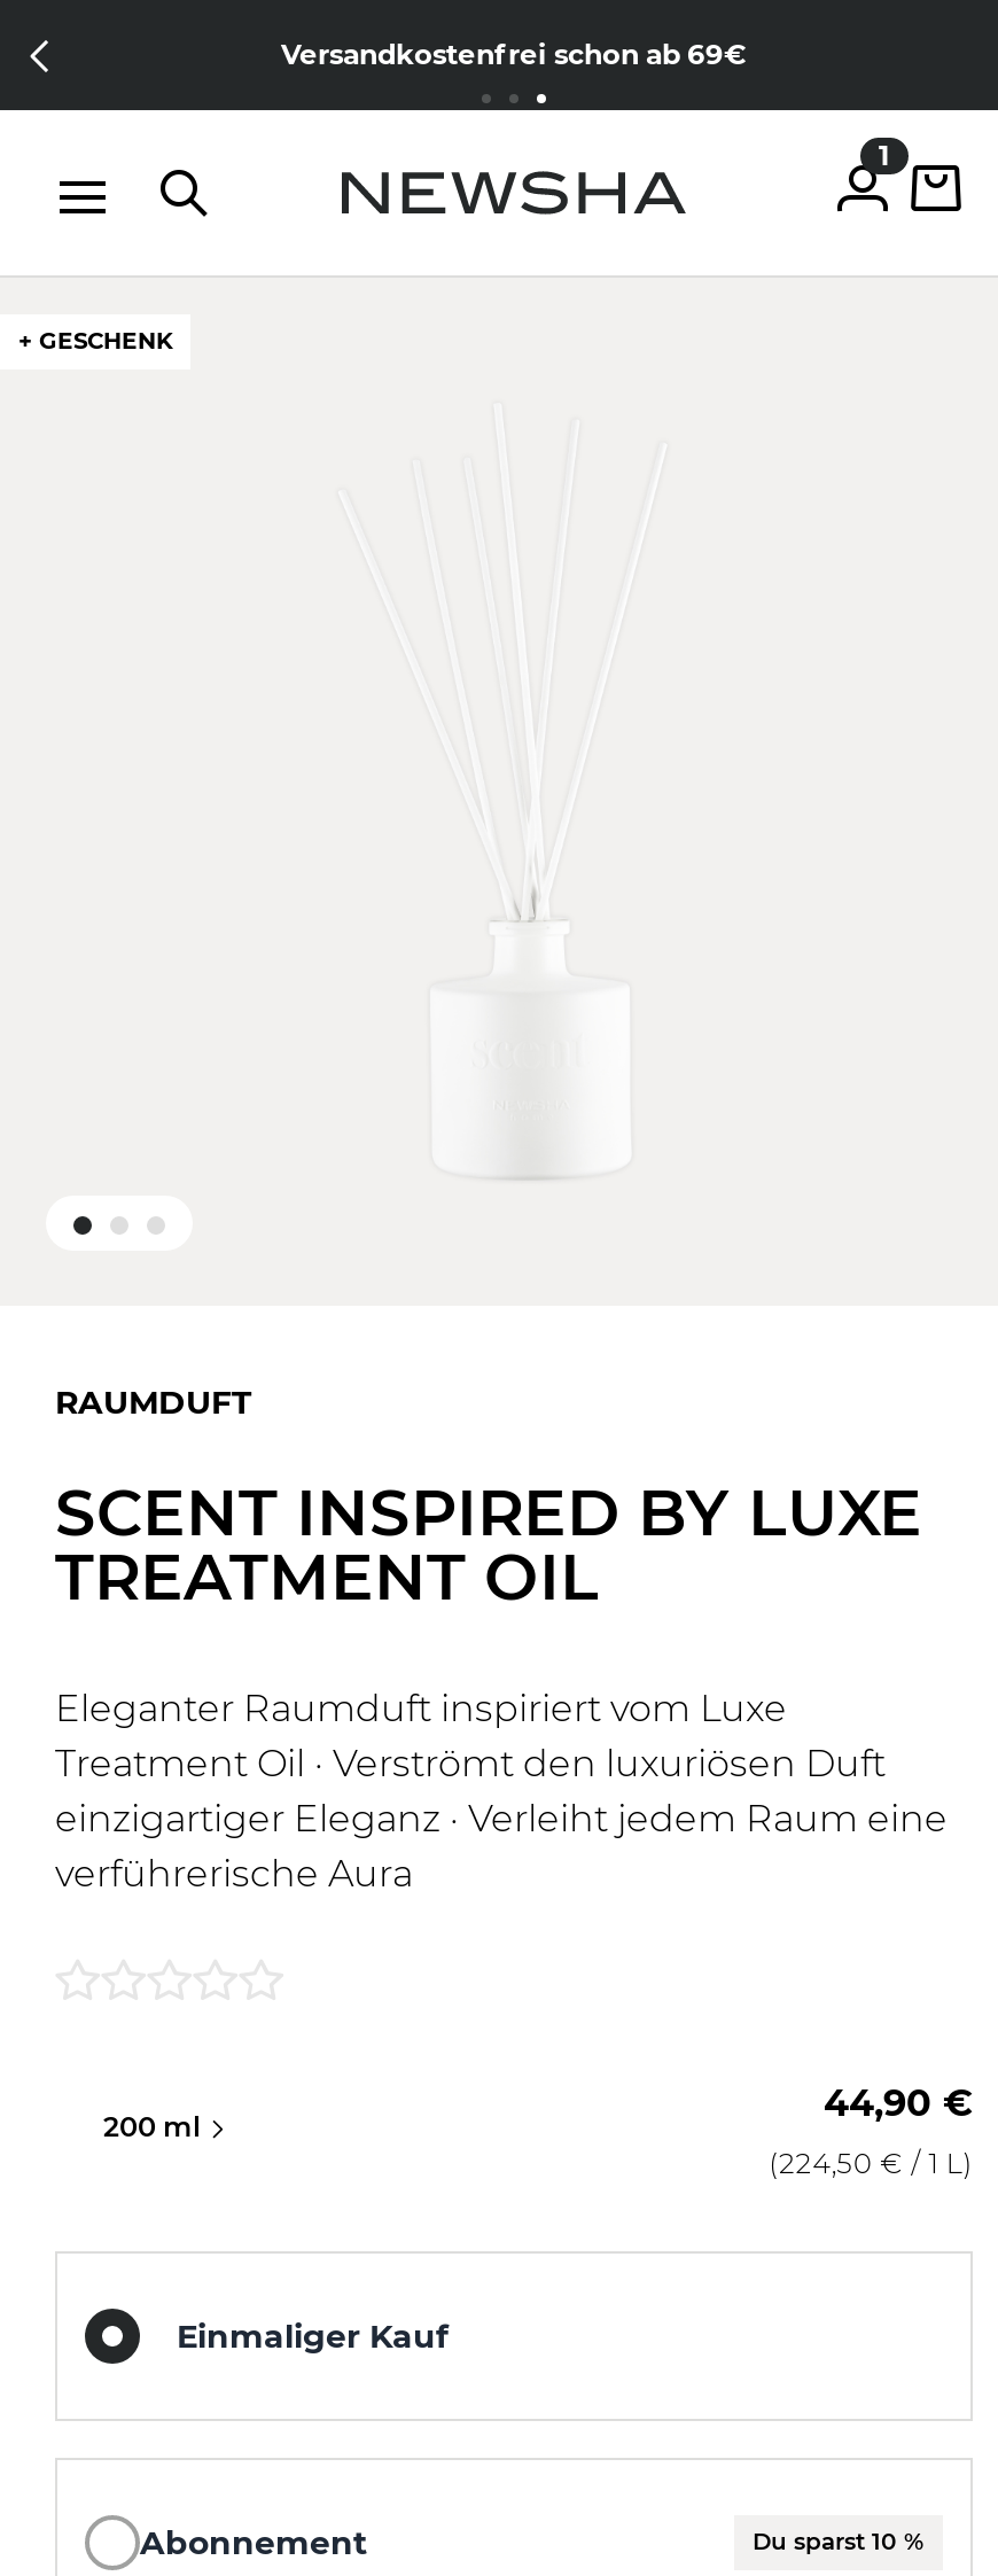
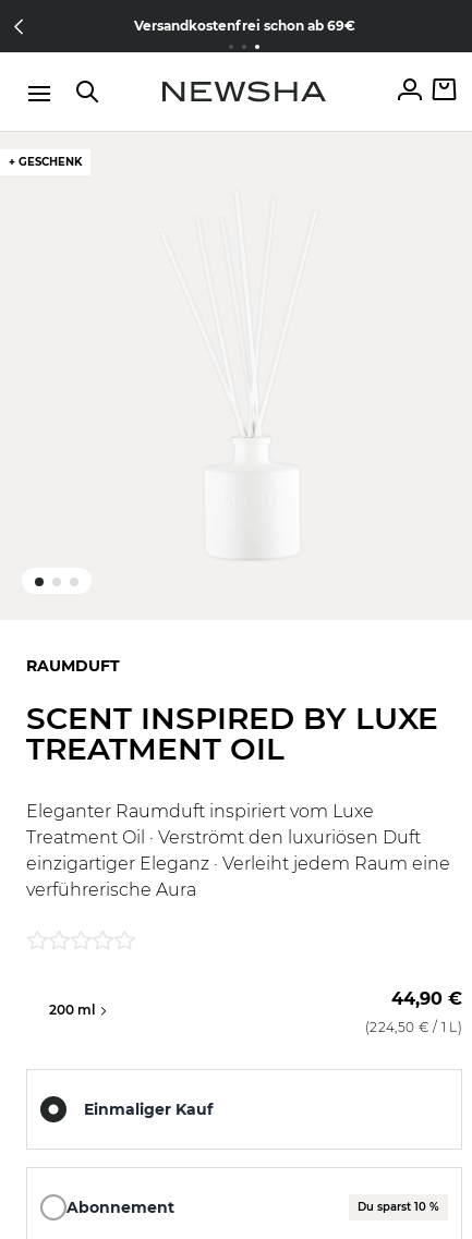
- 1
